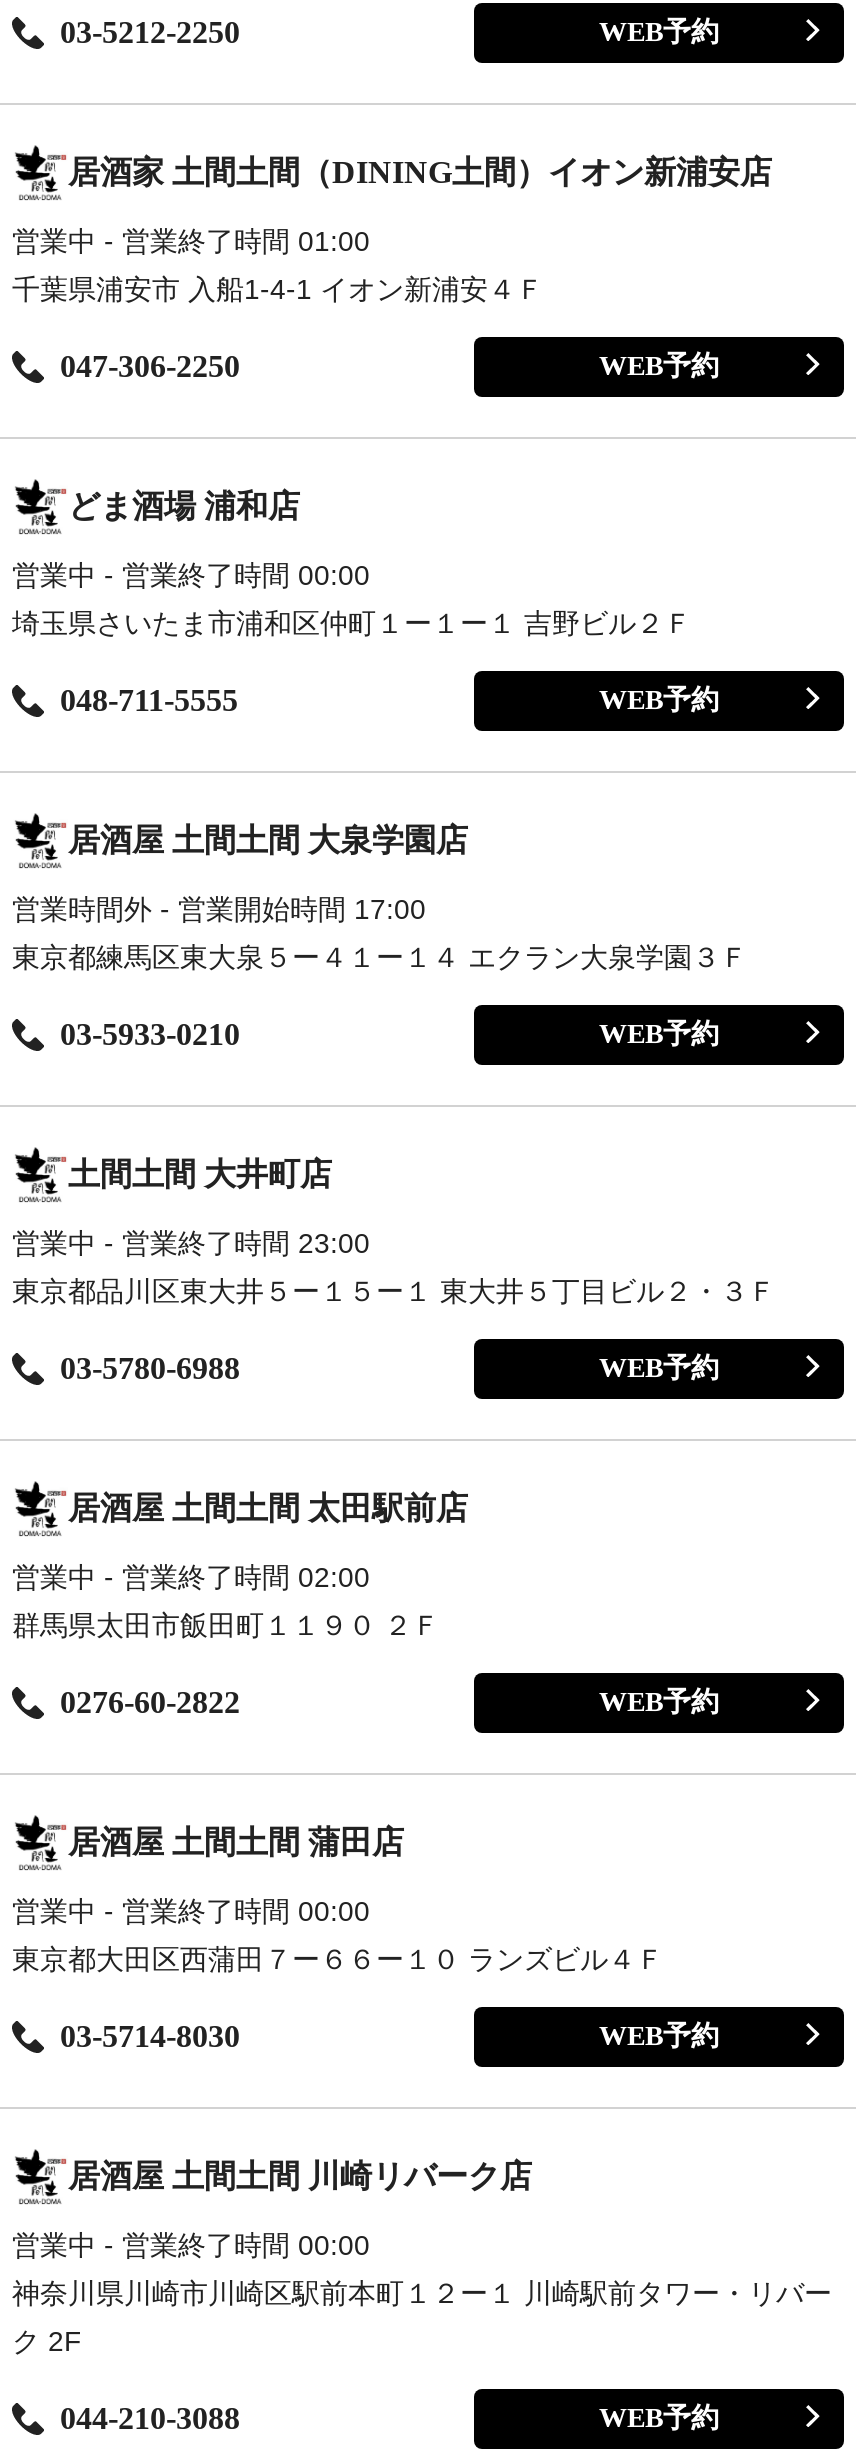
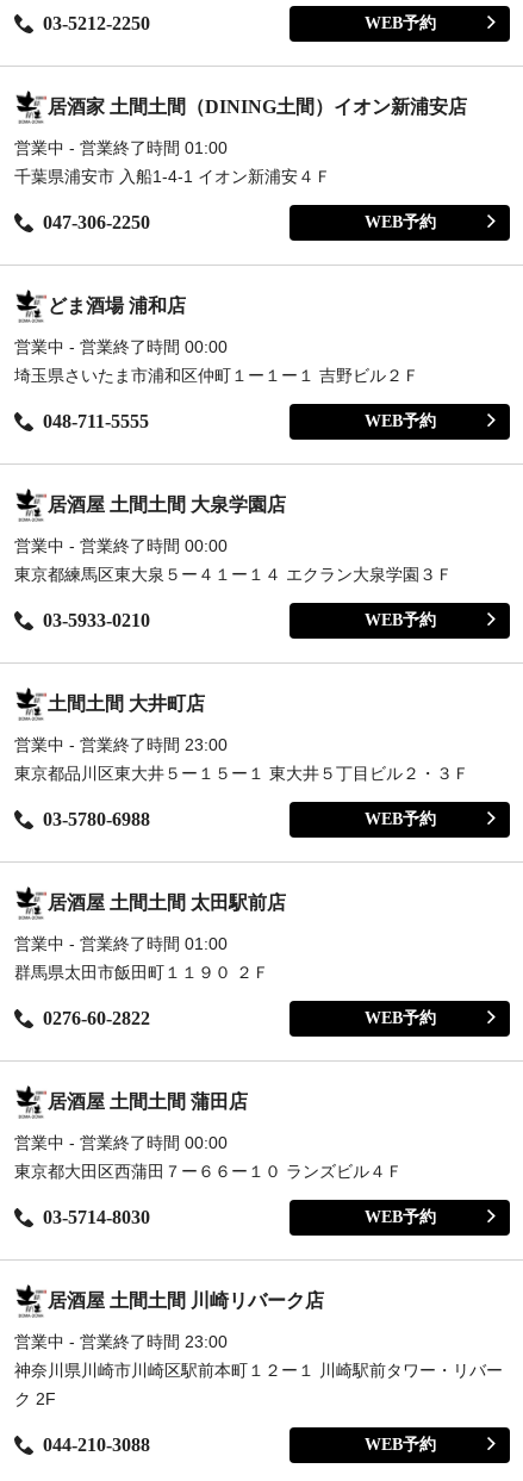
- 営業時間外 - 営業開始時間 17:00
+ 営業中 - 営業終了時間 00:00

- 営業中 - 営業終了時間 02:00
+ 営業中 - 営業終了時間 01:00

- 営業中 - 営業終了時間 00:00
+ 営業中 - 営業終了時間 23:00
